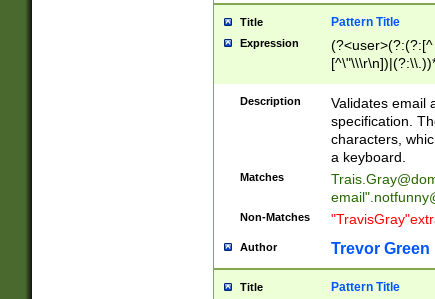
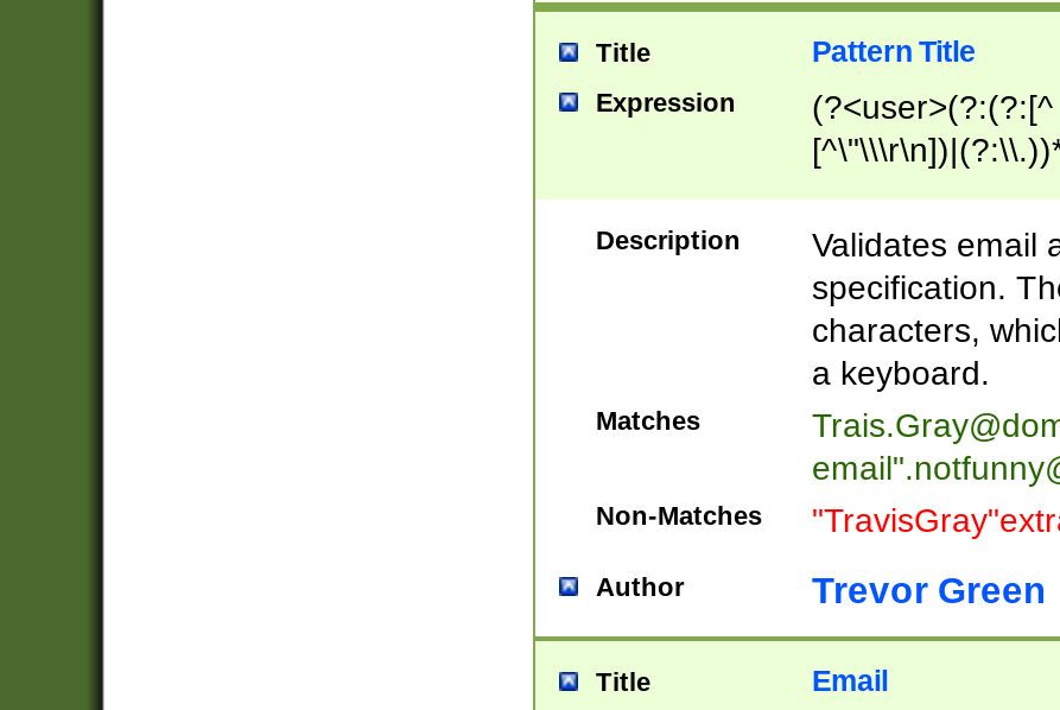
- Pattern Title
+ Email
